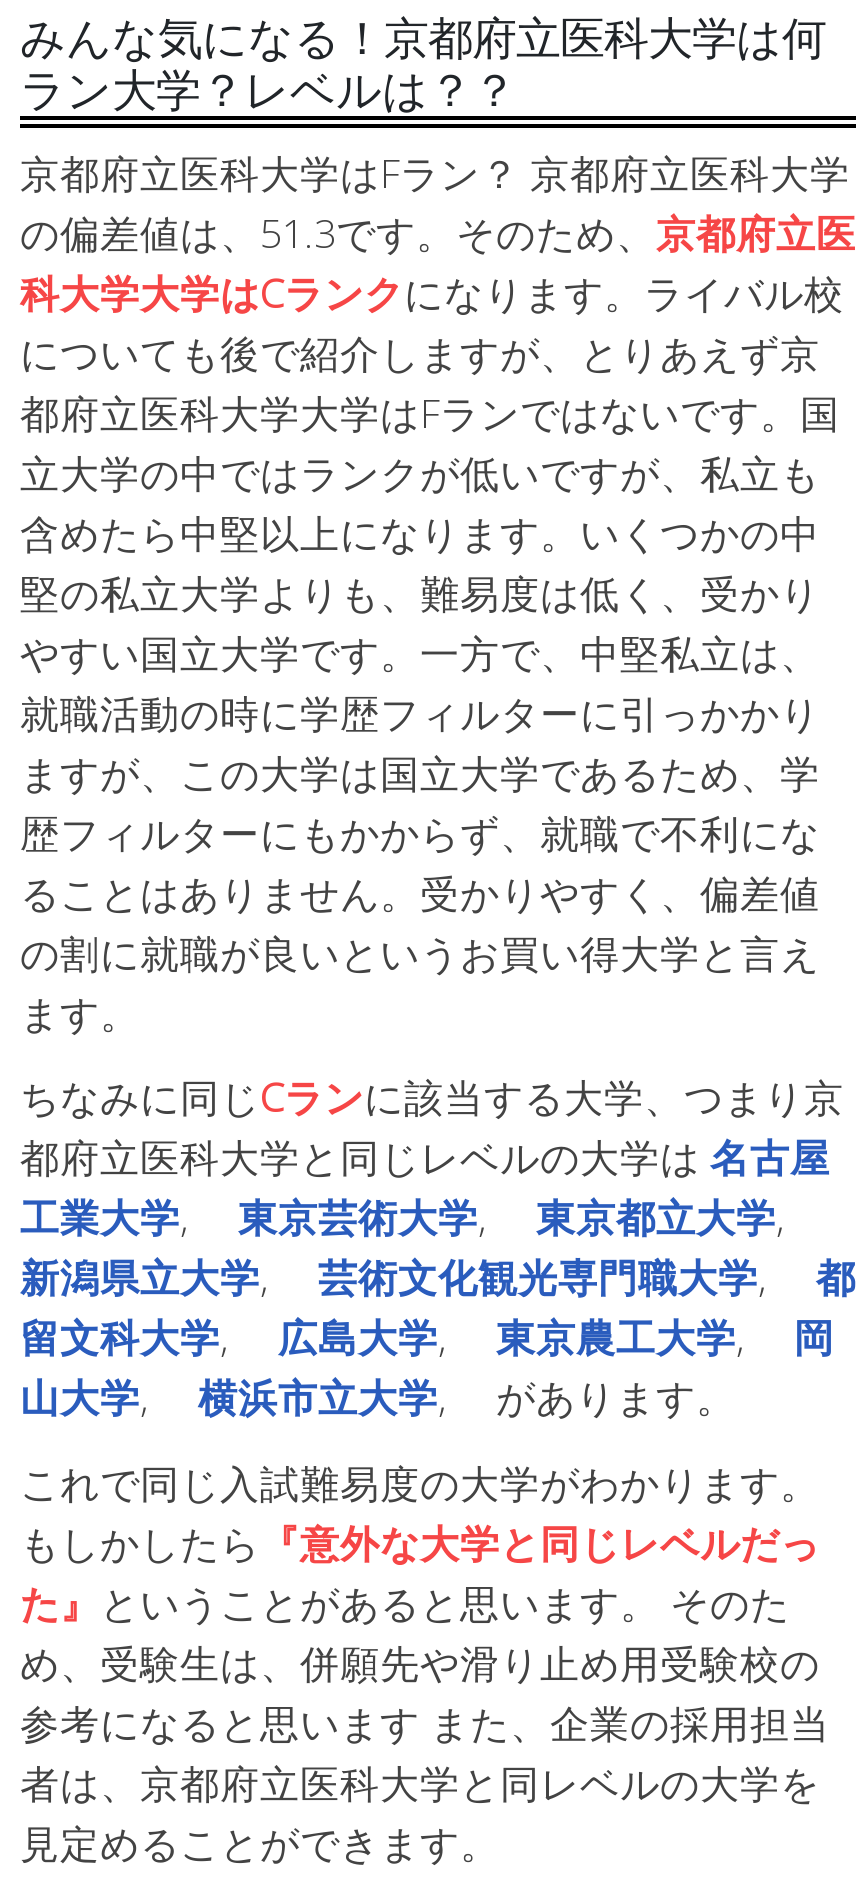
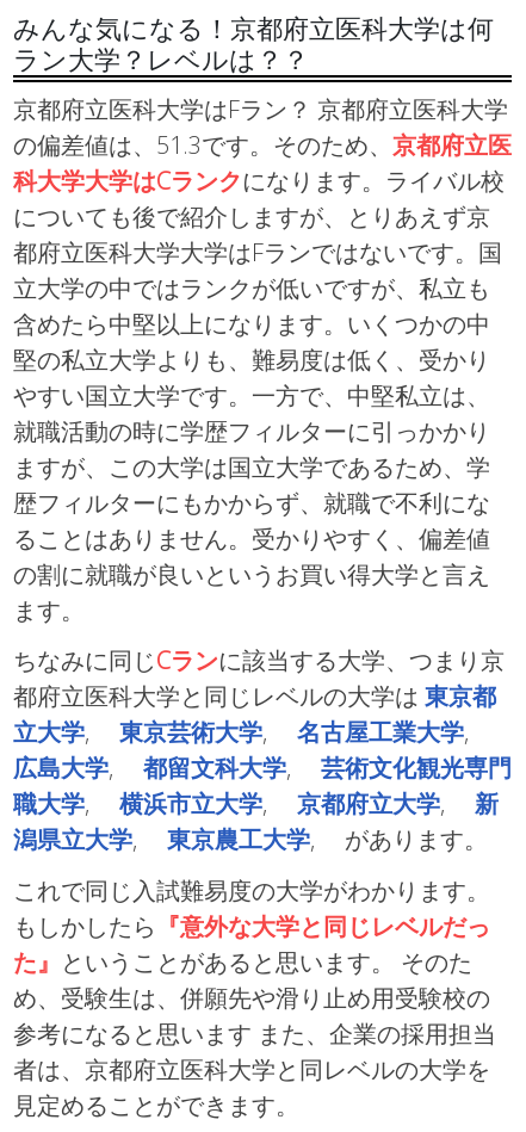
- 都府立医科大学と同じレベルの大学は名古屋
- 工業大学,東京芸術大学,東京都立大学,
- 新潟県立大学,芸術文化観光専門職大学,都
- 留文科大学,広島大学,東京農工大学,岡
- 山大学,横浜市立大学, があります。
+ 都府立医科大学と同じレベルの大学は東京都
+ 立大学,東京芸術大学,名古屋工業大学,
+ 広島大学,都留文科大学,芸術文化観光専門
+ 職大学,横浜市立大学,京都府立大学,新
+ 潟県立大学,東京農工大学, があります。
